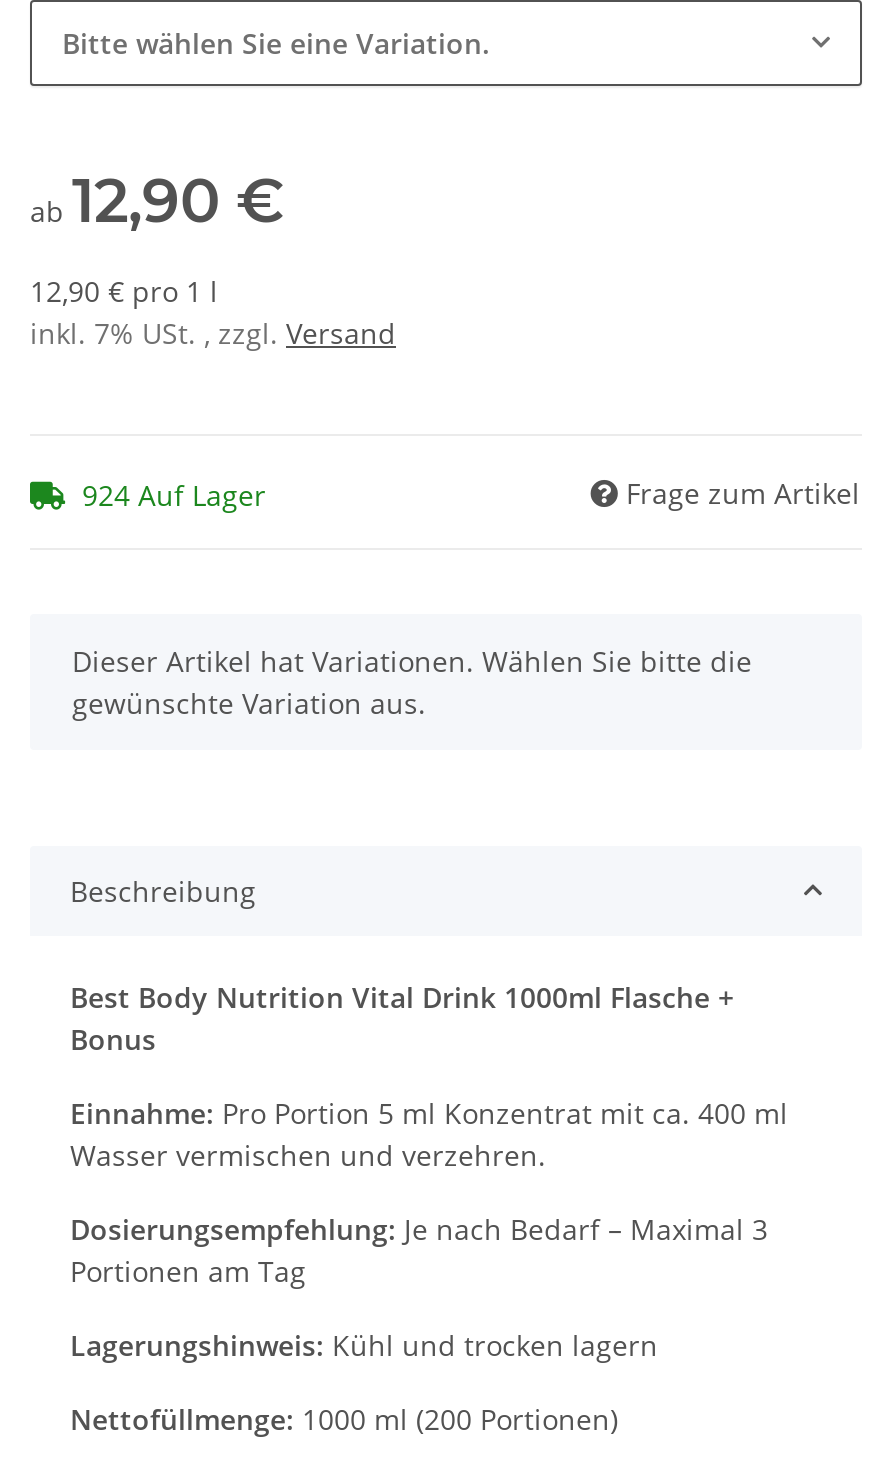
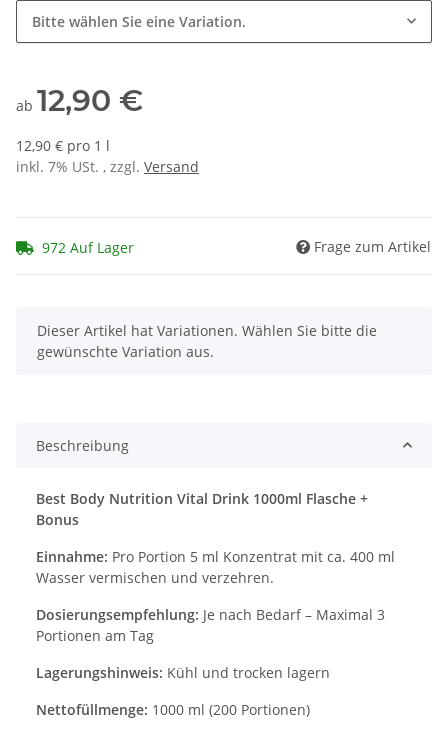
- 924 Auf Lager
+ 972 Auf Lager
